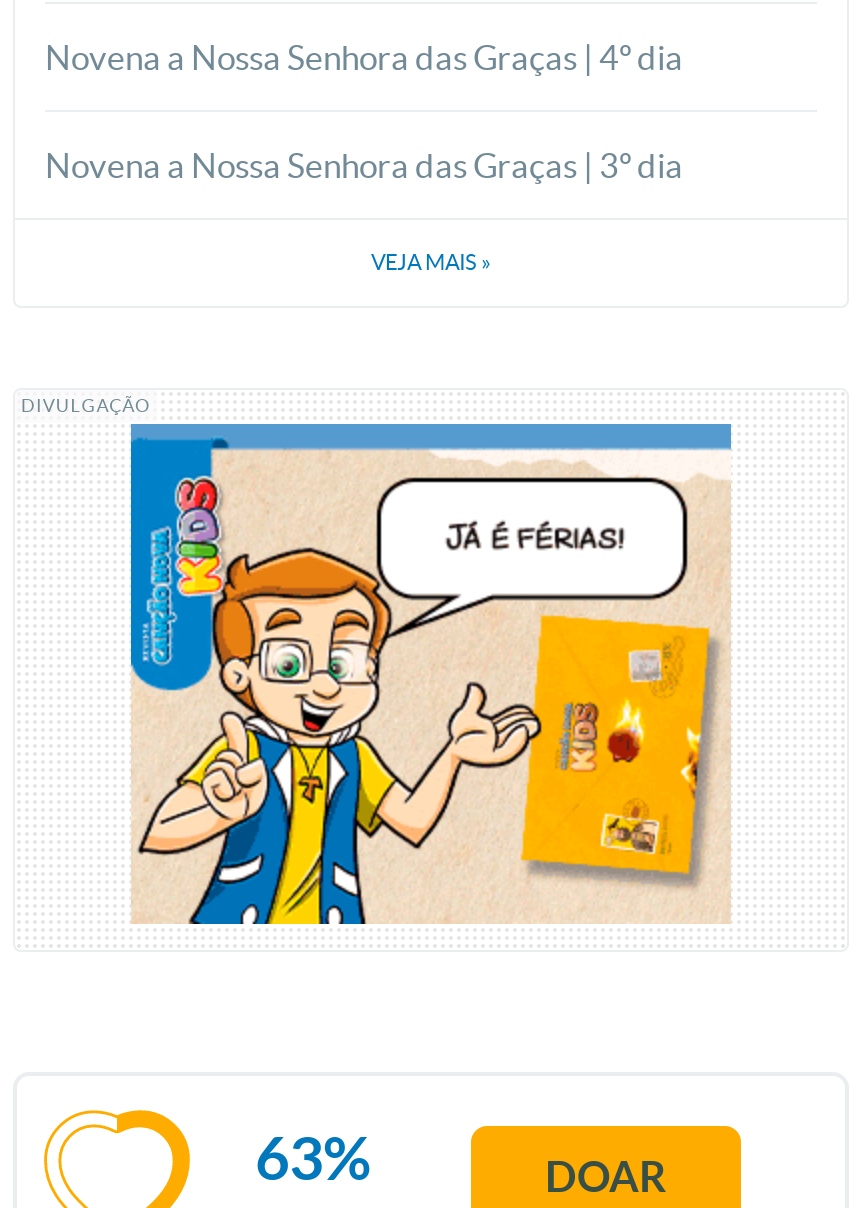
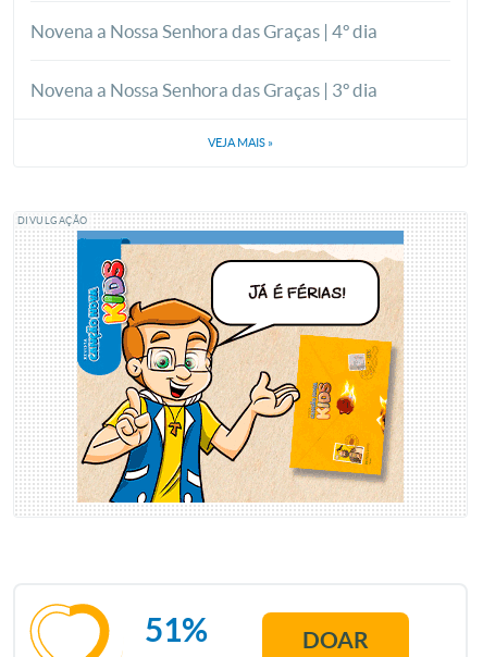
- 63%
+ 51%
